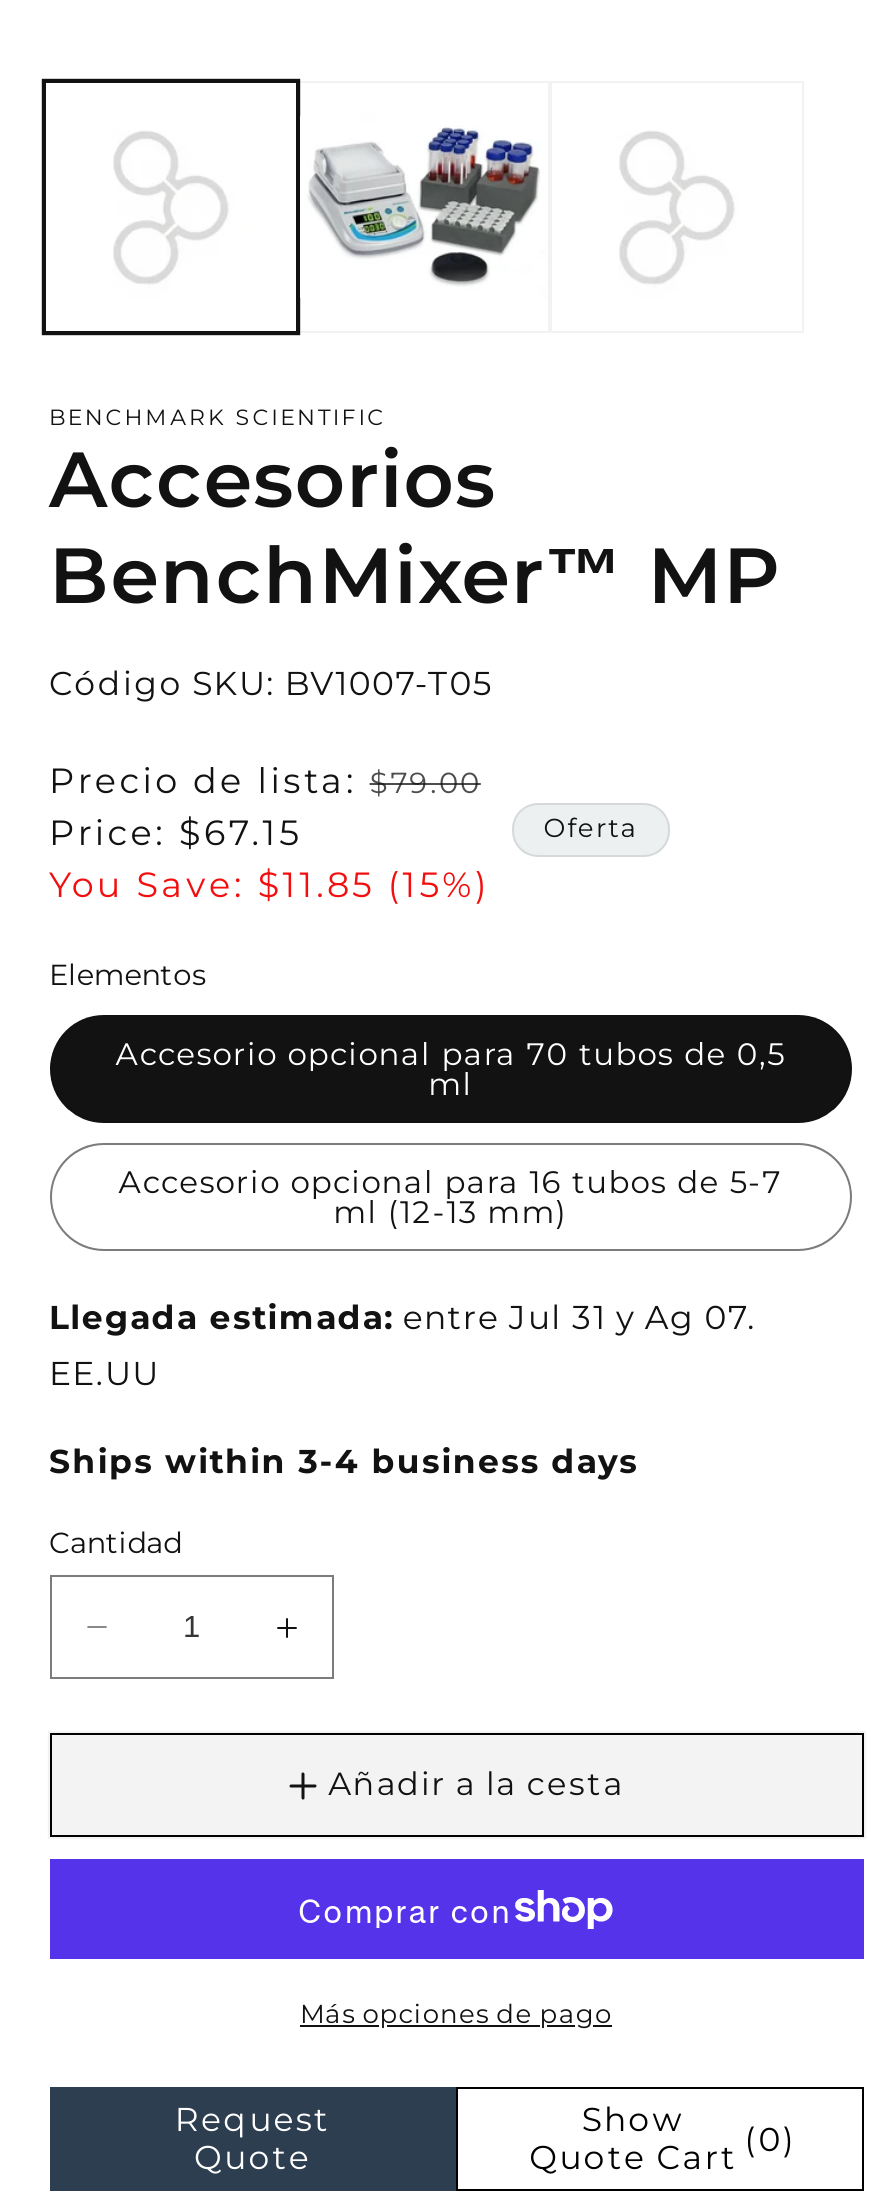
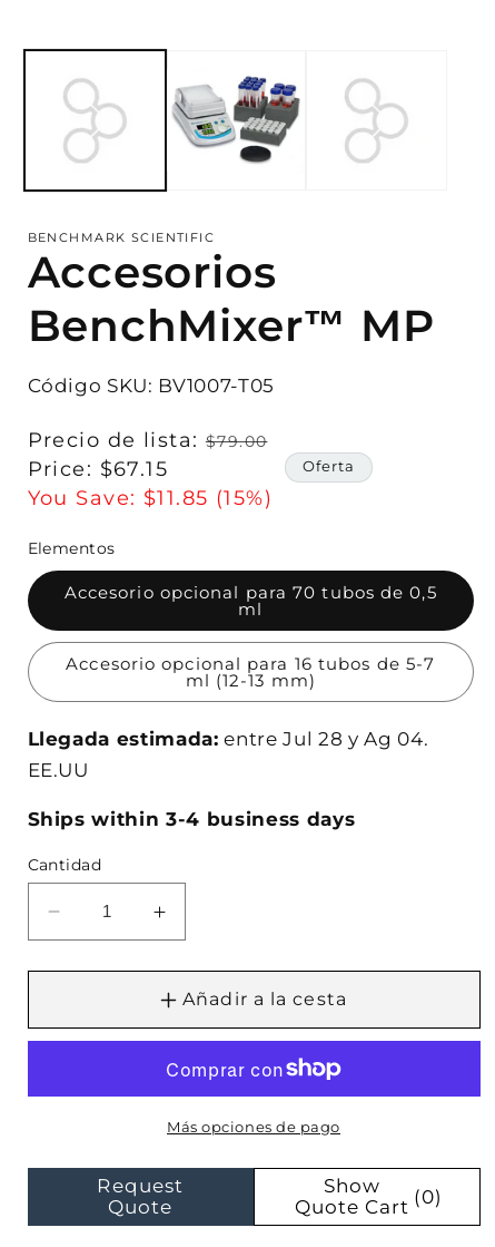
- Llegada estimada: entre Jul 31 y Ag 07.
+ Llegada estimada: entre Jul 28 y Ag 04.
